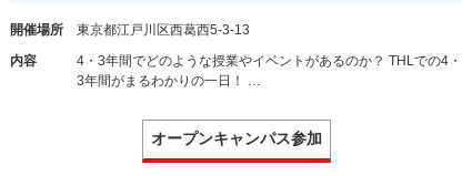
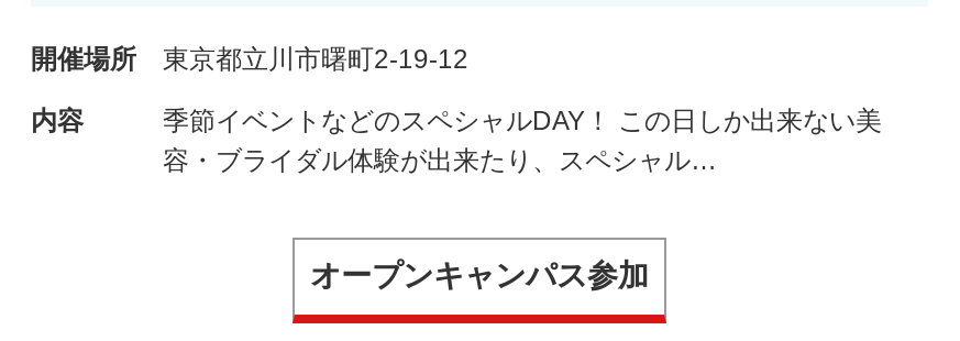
- 東京都江戸川区西葛西5-3-13
+ 東京都立川市曙町2-19-12

- 4・3年間でどのような授業やイベントがあるのか？ THLでの4・
- 3年間がまるわかりの一日！ …
+ 季節イベントなどのスペシャルDAY！ この日しか出来ない美
+ 容・ブライダル体験が出来たり、スペシャル…
